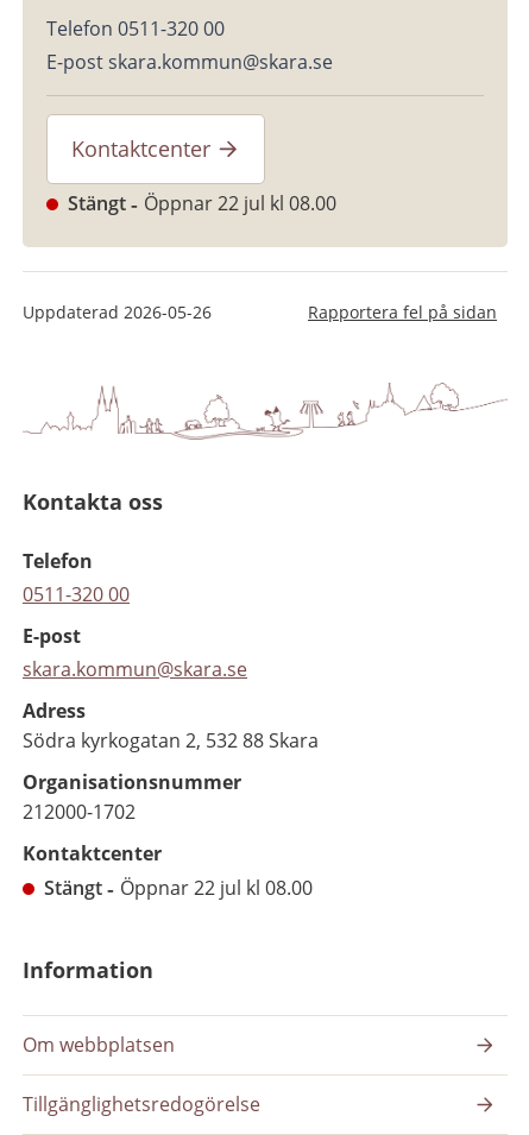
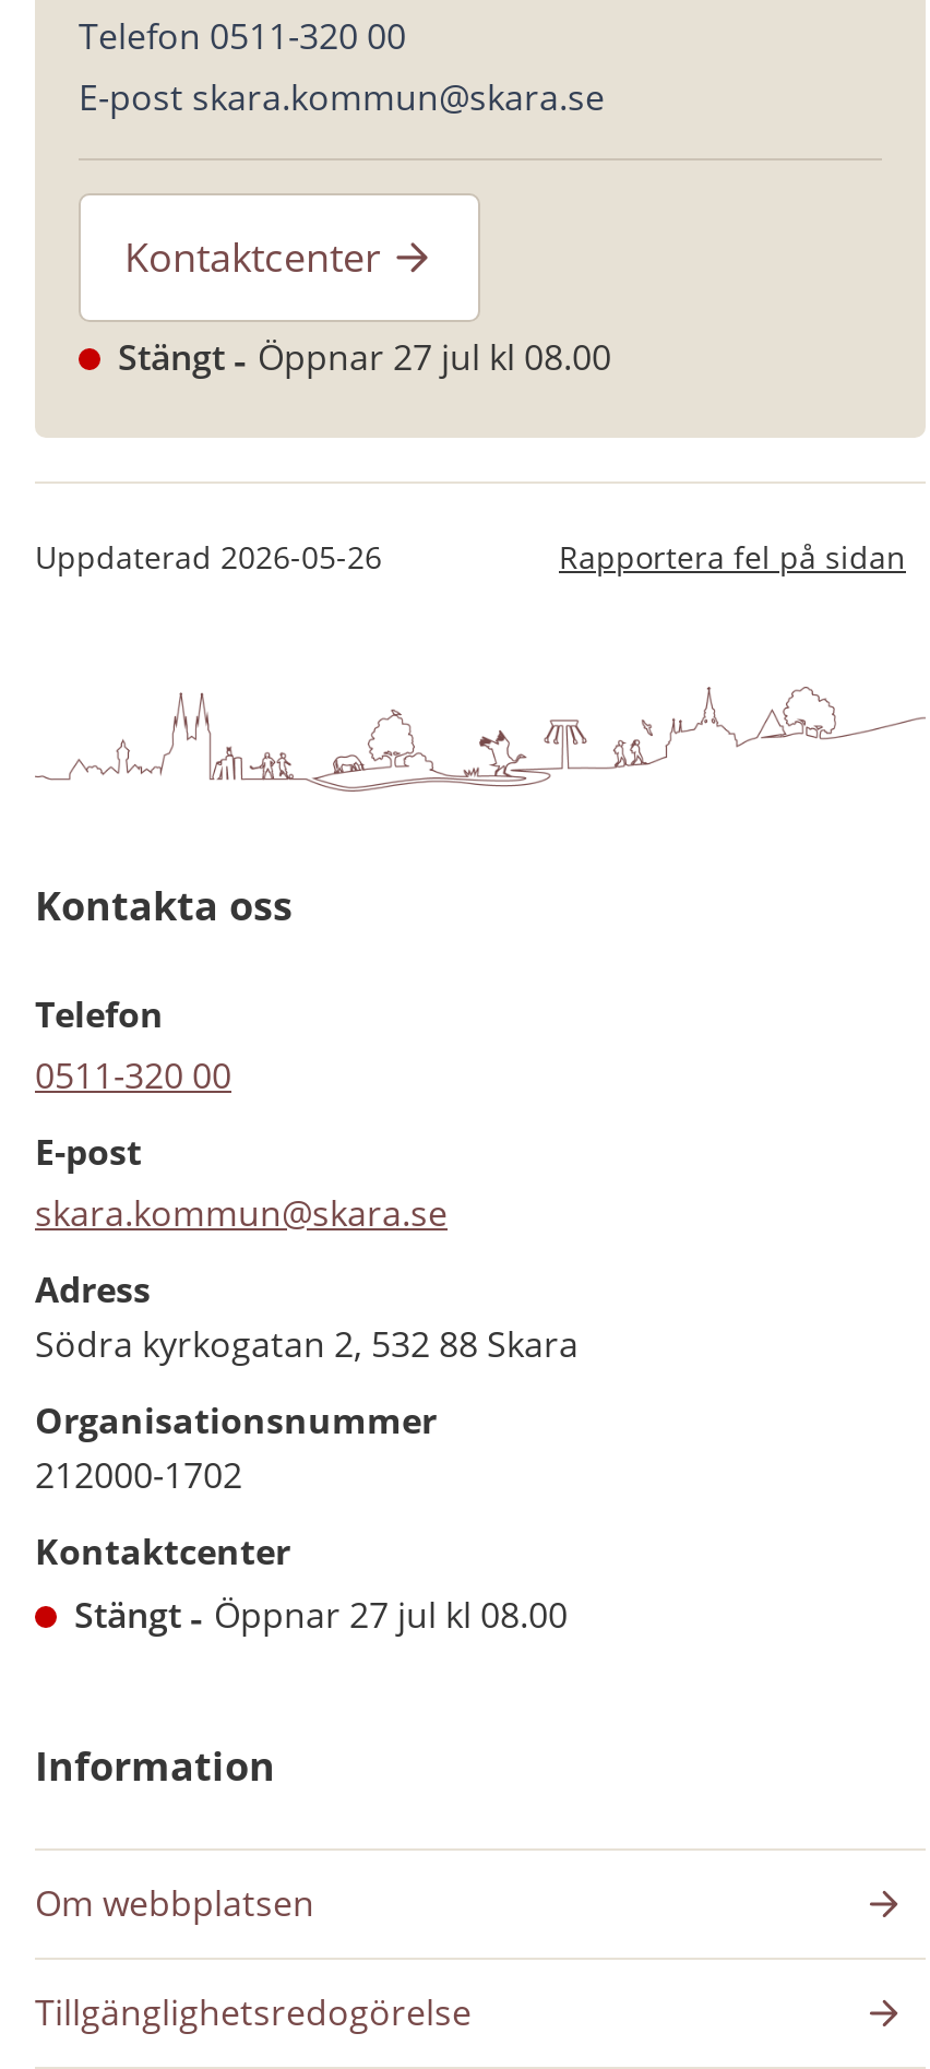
- Stängt Öppnar 22 jul kl 08.00
+ Stängt Öppnar 27 jul kl 08.00

- Stängt Öppnar 22 jul kl 08.00
+ Stängt Öppnar 27 jul kl 08.00
